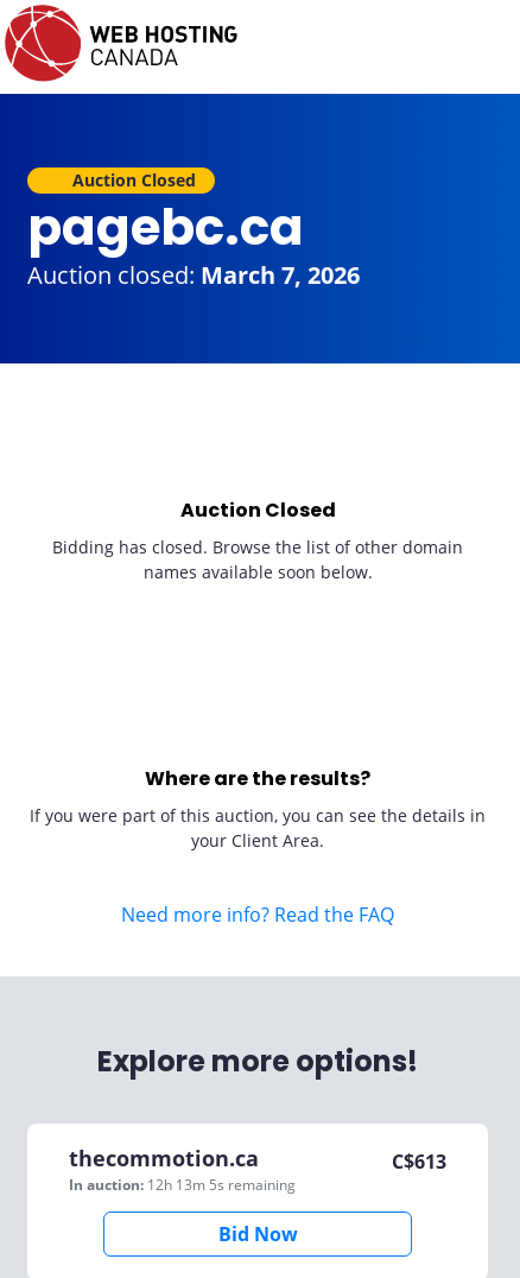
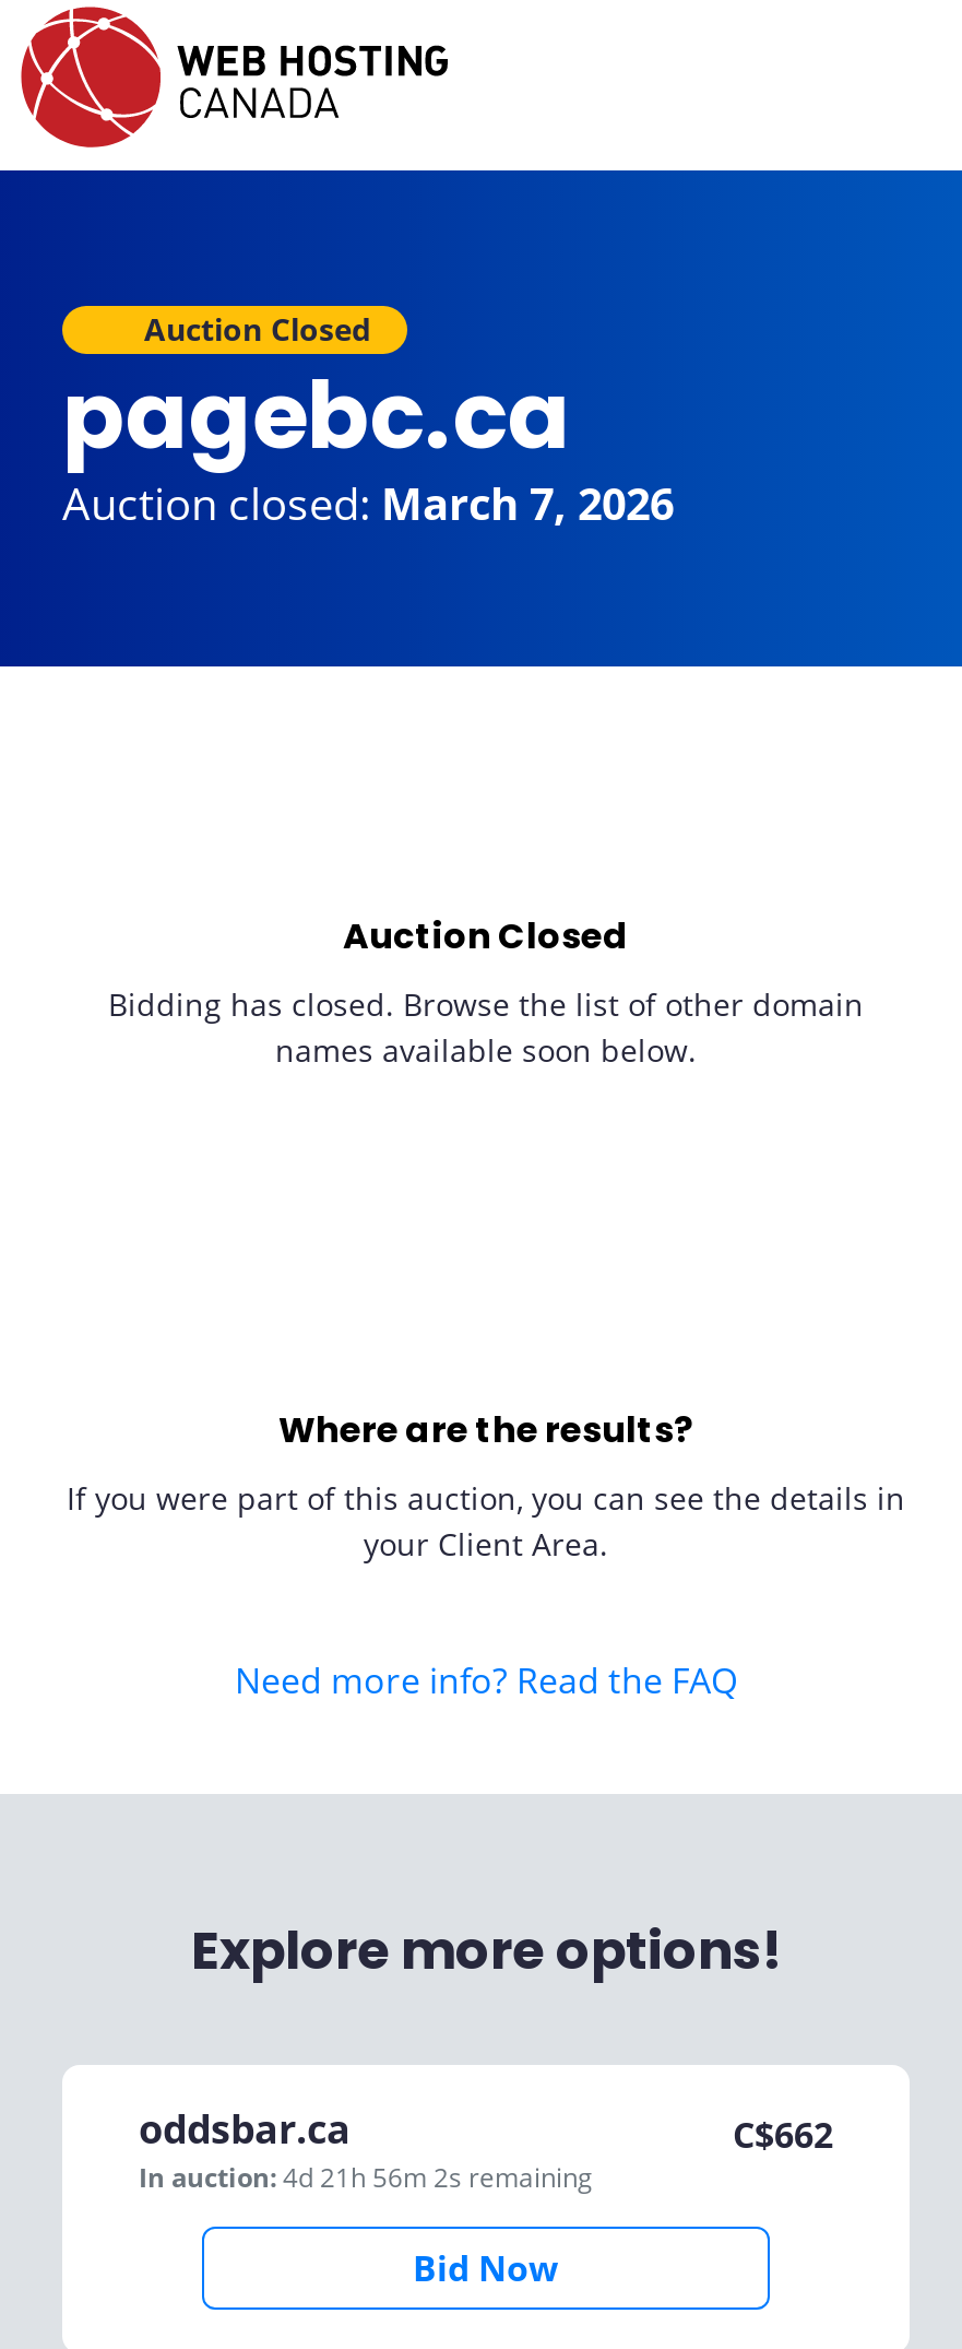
- thecommotion.ca
- In auction: 12h 13m 5s remaining
+ oddsbar.ca
+ In auction: 4d 21h 56m 2s remaining

- C$613
+ C$662
